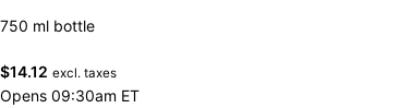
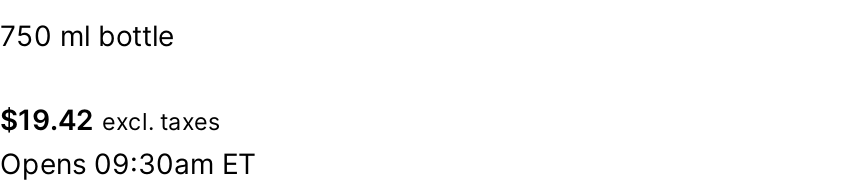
- $14.12 excl. taxes
+ $19.42 excl. taxes
